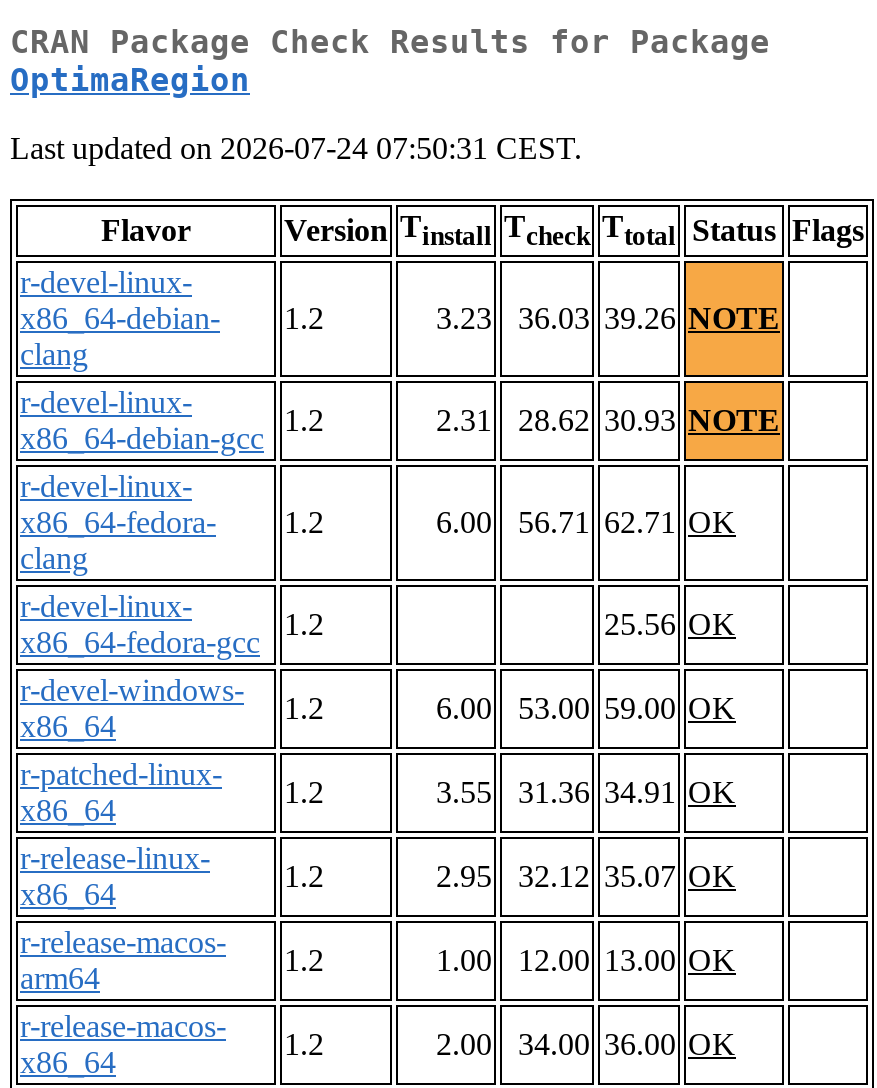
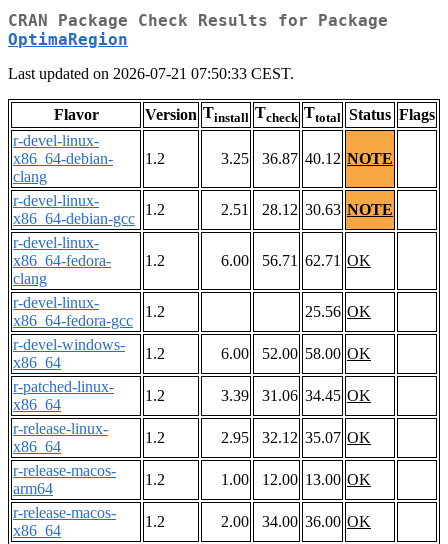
- Last updated on 2026-07-24 07:50:31 CEST.
+ Last updated on 2026-07-21 07:50:33 CEST.

- 3.23
+ 3.25

- 36.03 39.26 NOTE
+ 36.87 40.12 NOTE

- 2.31
+ 2.51

- 28.62 30.93 NOTE
+ 28.12 30.63 NOTE

- 6.00 53.00 59.00 OK
+ 6.00 52.00 58.00 OK

- 3.55
+ 3.39

- 31.36 34.91 OK
+ 31.06 34.45 OK
